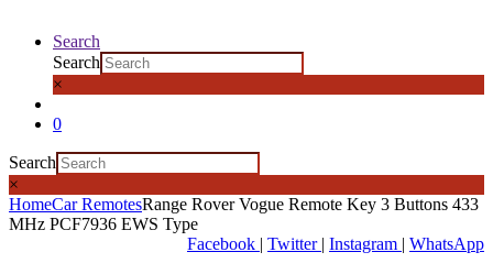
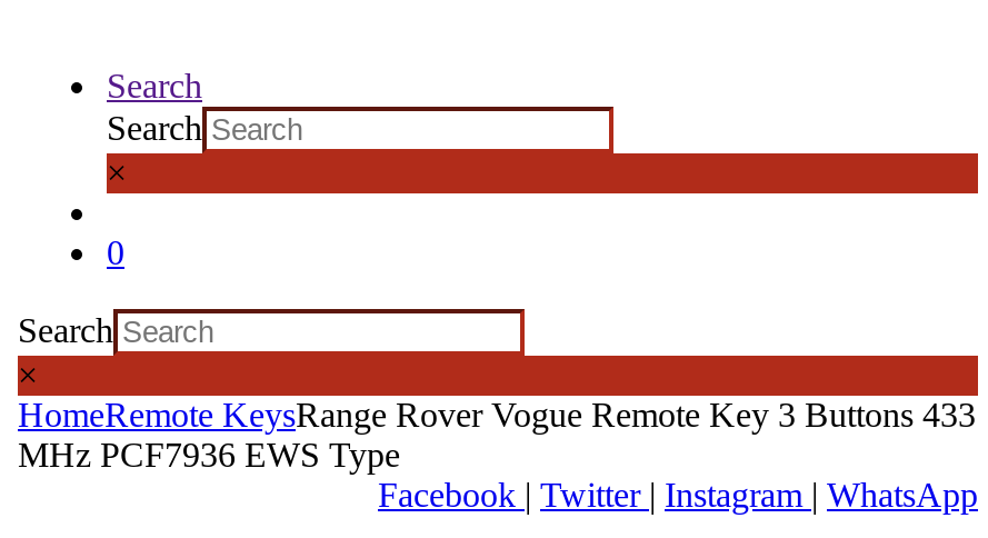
- HomeCar RemotesRange Rover Vogue Remote Key 3 Buttons 433
+ HomeRemote KeysRange Rover Vogue Remote Key 3 Buttons 433
